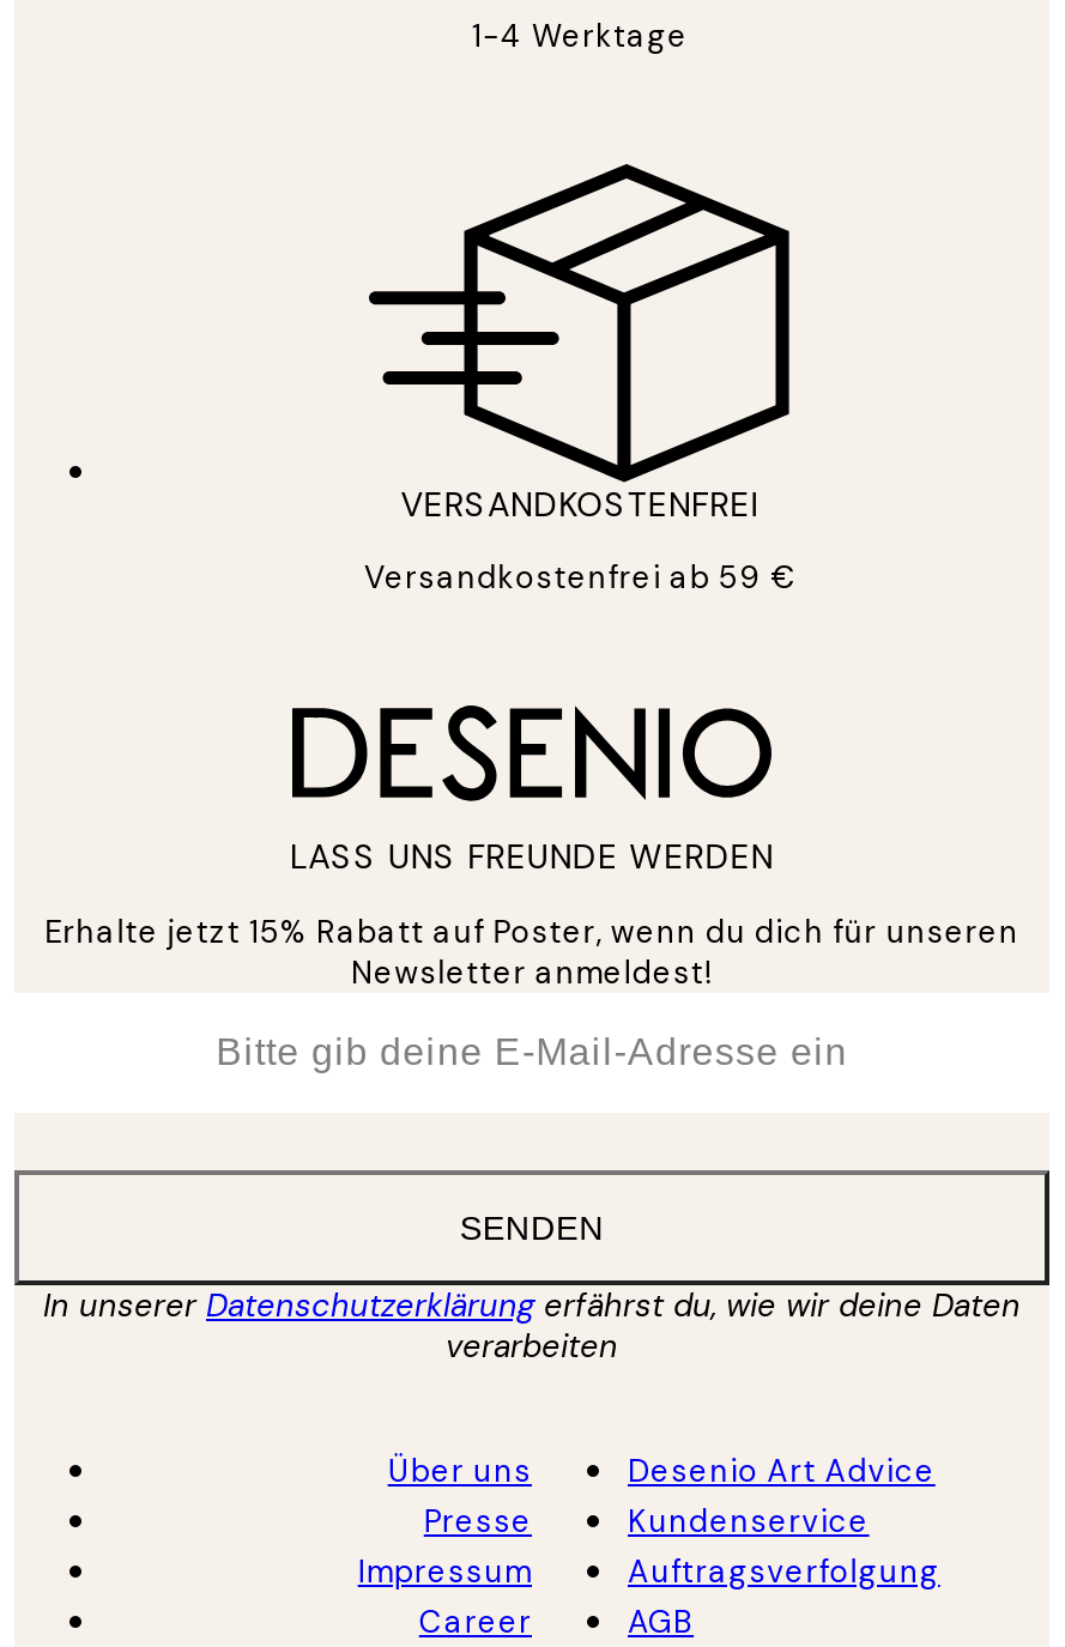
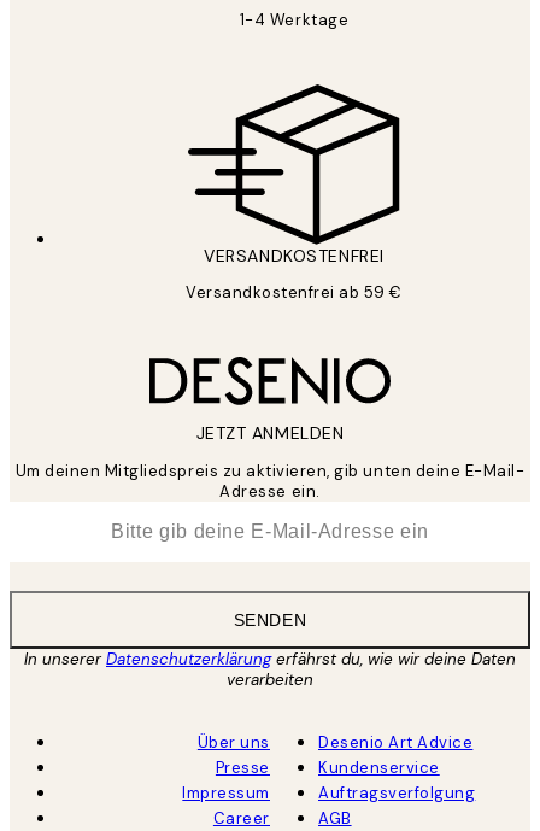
- LASS UNS FREUNDE WERDEN
+ JETZT ANMELDEN

- Erhalte jetzt 15% Rabatt auf Poster, wenn du dich für unseren
- Newsletter anmeldest!
+ Um deinen Mitgliedspreis zu aktivieren, gib unten deine E-Mail-
+ Adresse ein.
